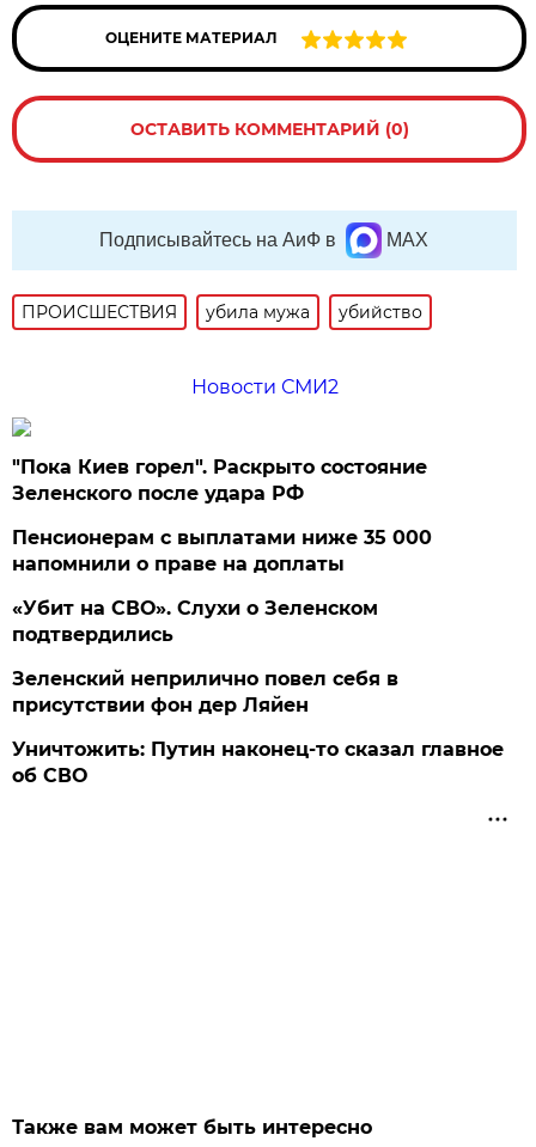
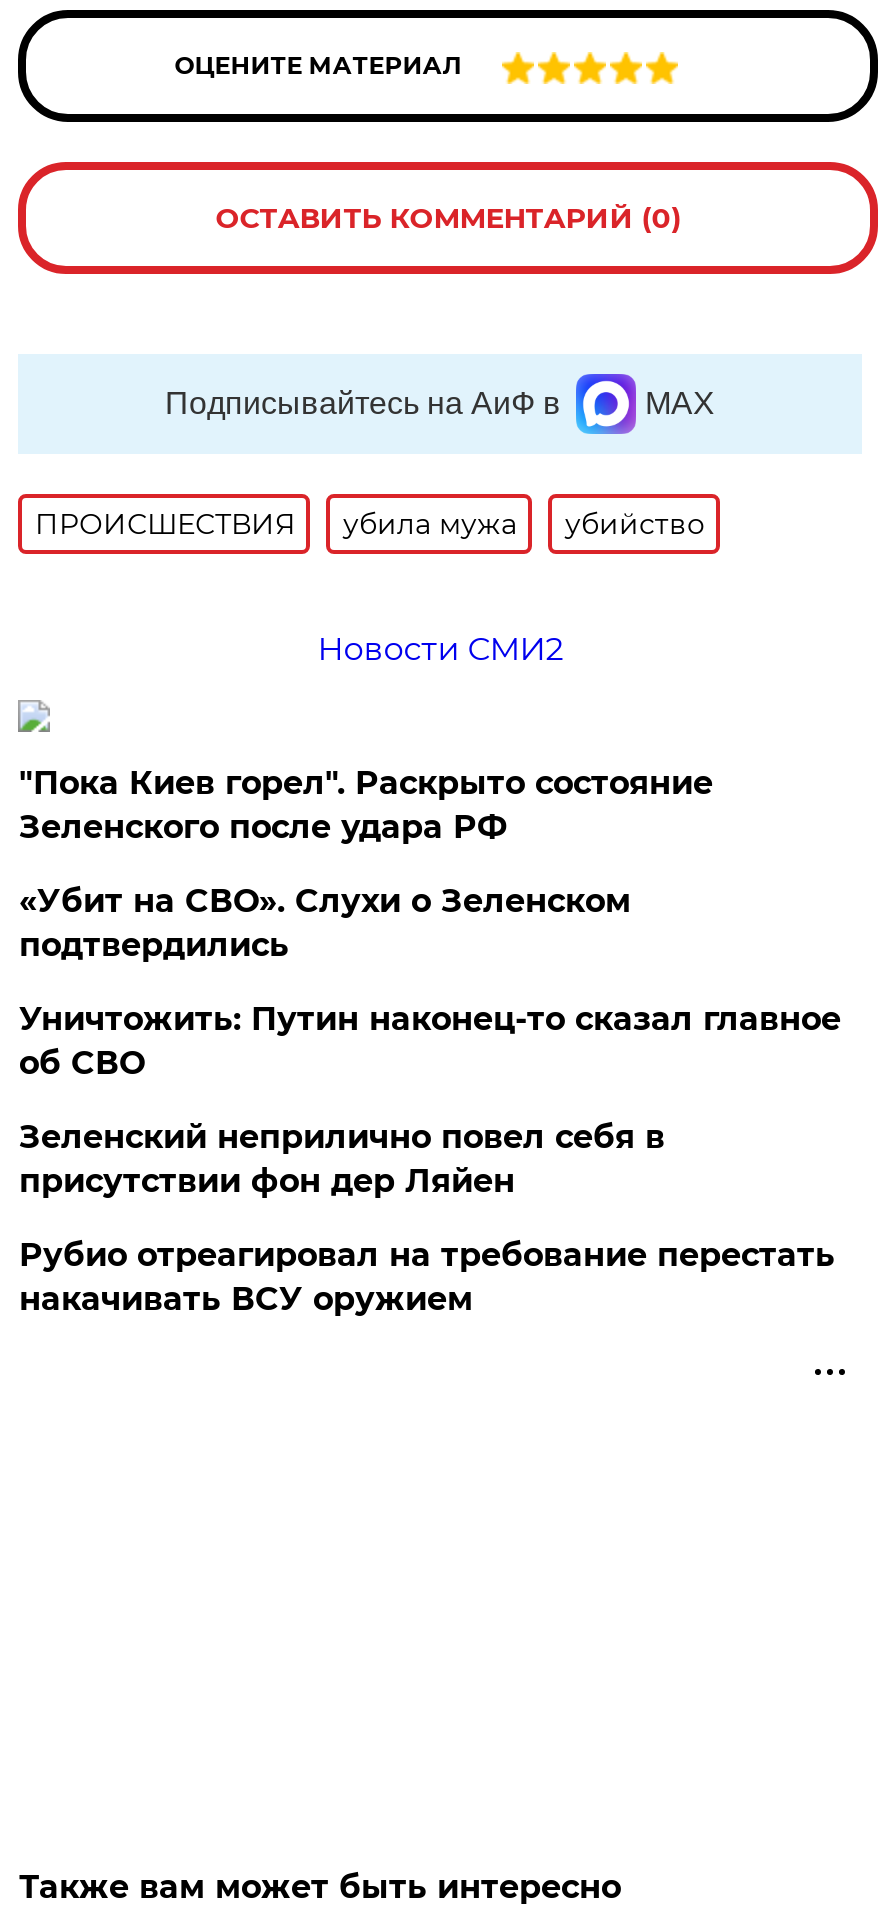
- Пенсионерам с выплатами ниже 35 000
- напомнили о праве на доплаты

moved up: «Убит на СВО». Слухи о Зеленском | подтвердились

+ Рубио отреагировал на требование перестать
+ накачивать ВСУ оружием

moved up: Уничтожить: Путин наконец-то сказал главное | об СВО
